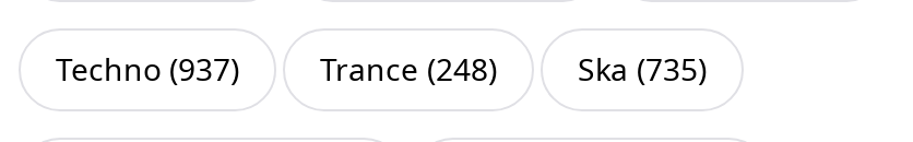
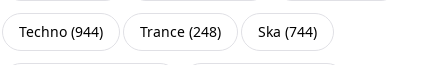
- Techno (937)
+ Techno (944)

- Ska (735)
+ Ska (744)
